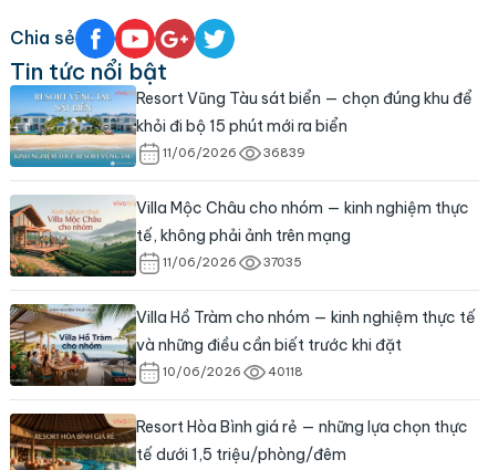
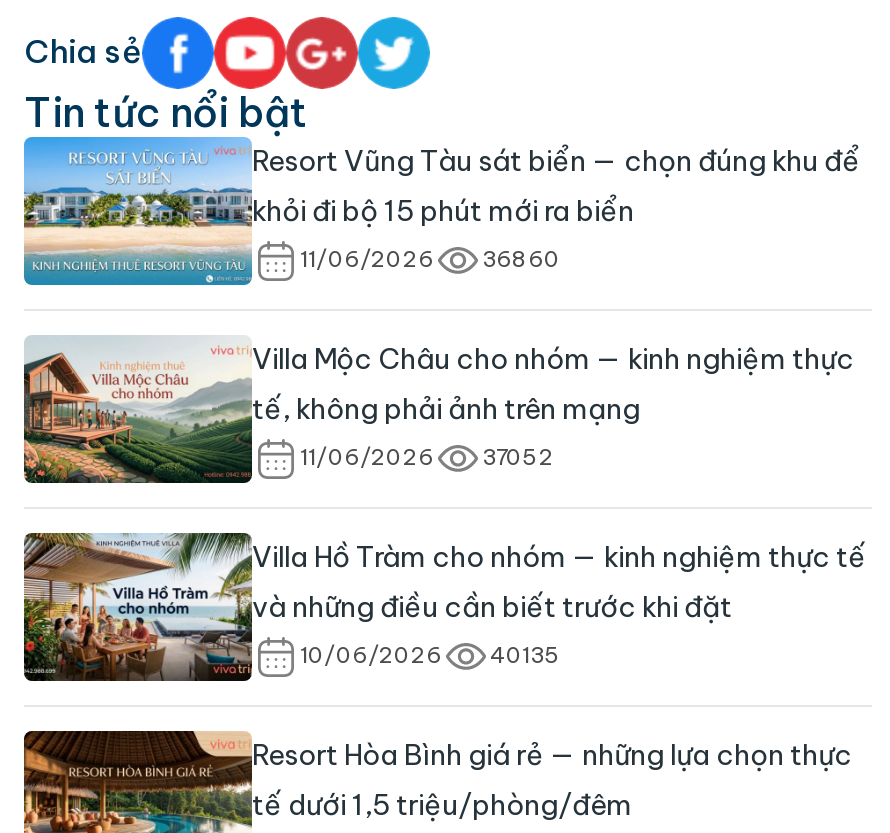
- 11/06/2026 36839
+ 11/06/2026 36860

- 11/06/2026 37035
+ 11/06/2026 37052

- 10/06/2026 40118
+ 10/06/2026 40135
